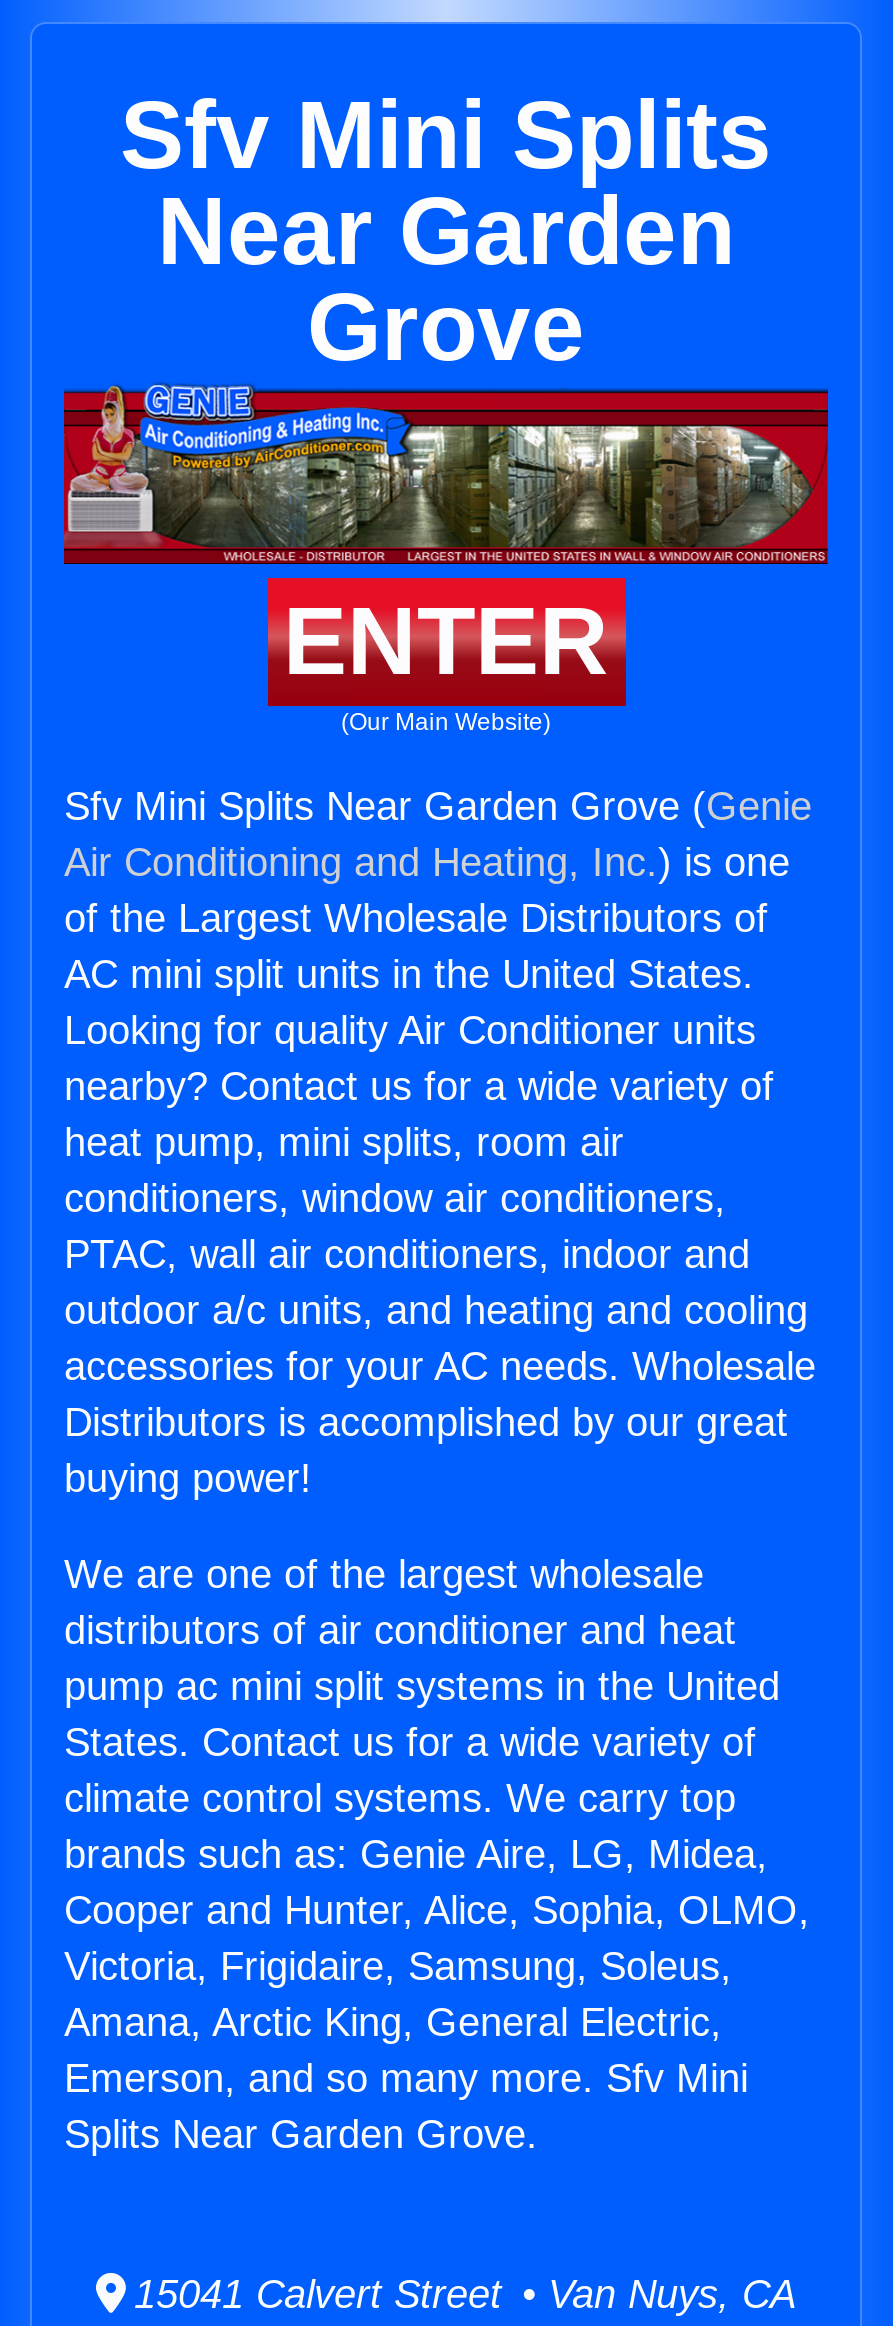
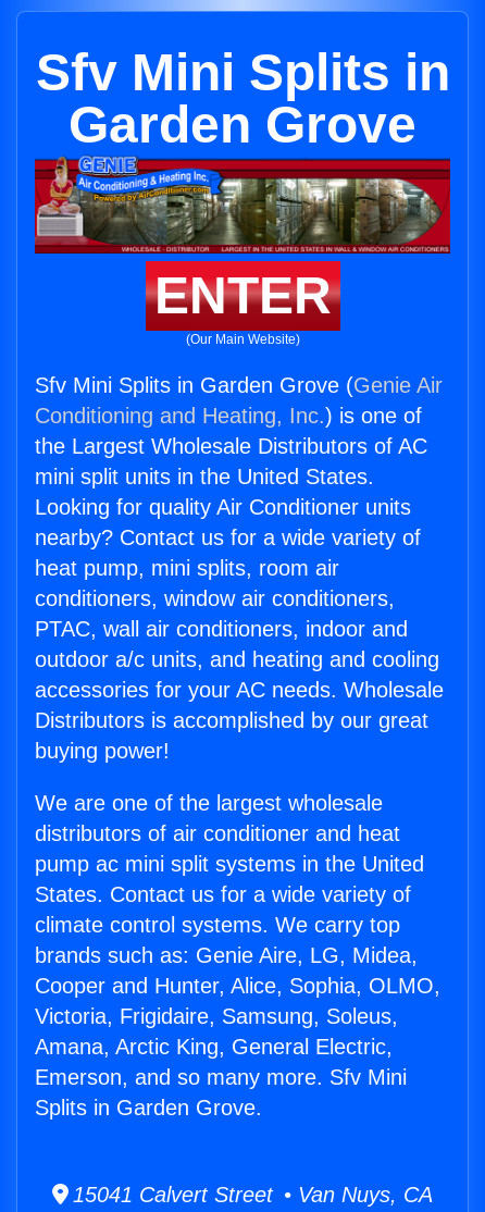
- Sfv Mini Splits
- Near Garden
- Grove
+ Sfv Mini Splits in
+ Garden Grove

- Sfv Mini Splits Near Garden Grove (Genie
- Air Conditioning and Heating, Inc.) is one
- of the Largest Wholesale Distributors of
- AC mini split units in the United States.
+ Sfv Mini Splits in Garden Grove (Genie Air
+ Conditioning and Heating, Inc.) is one of
+ the Largest Wholesale Distributors of AC
+ mini split units in the United States.

- Splits Near Garden Grove.
+ Splits in Garden Grove.
